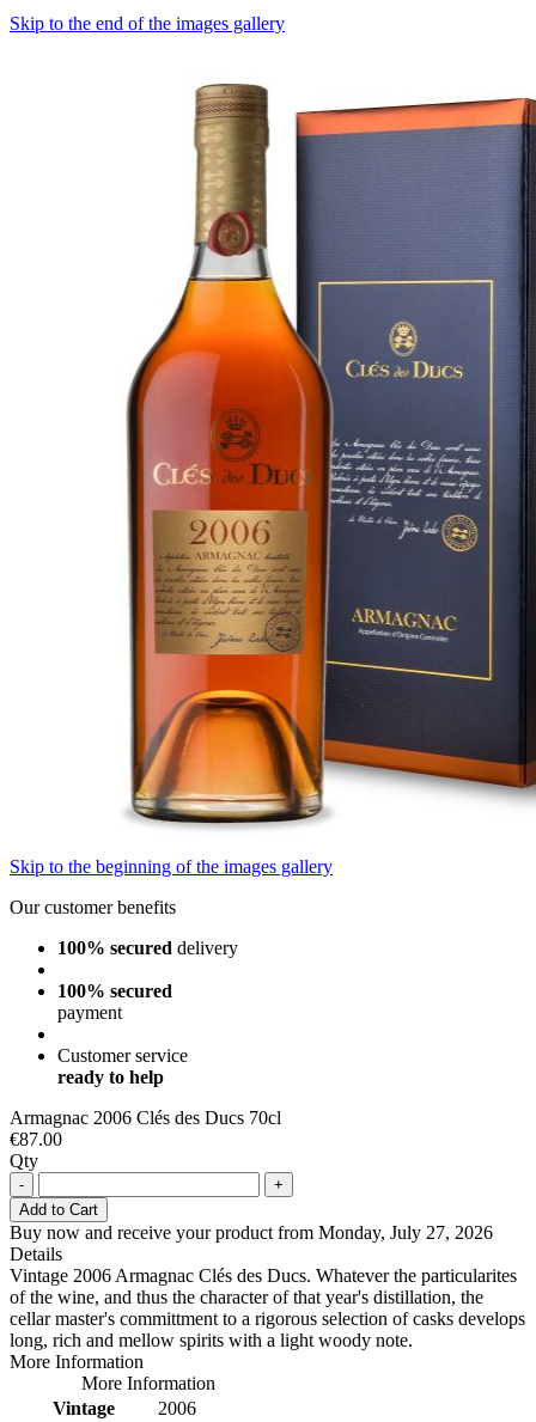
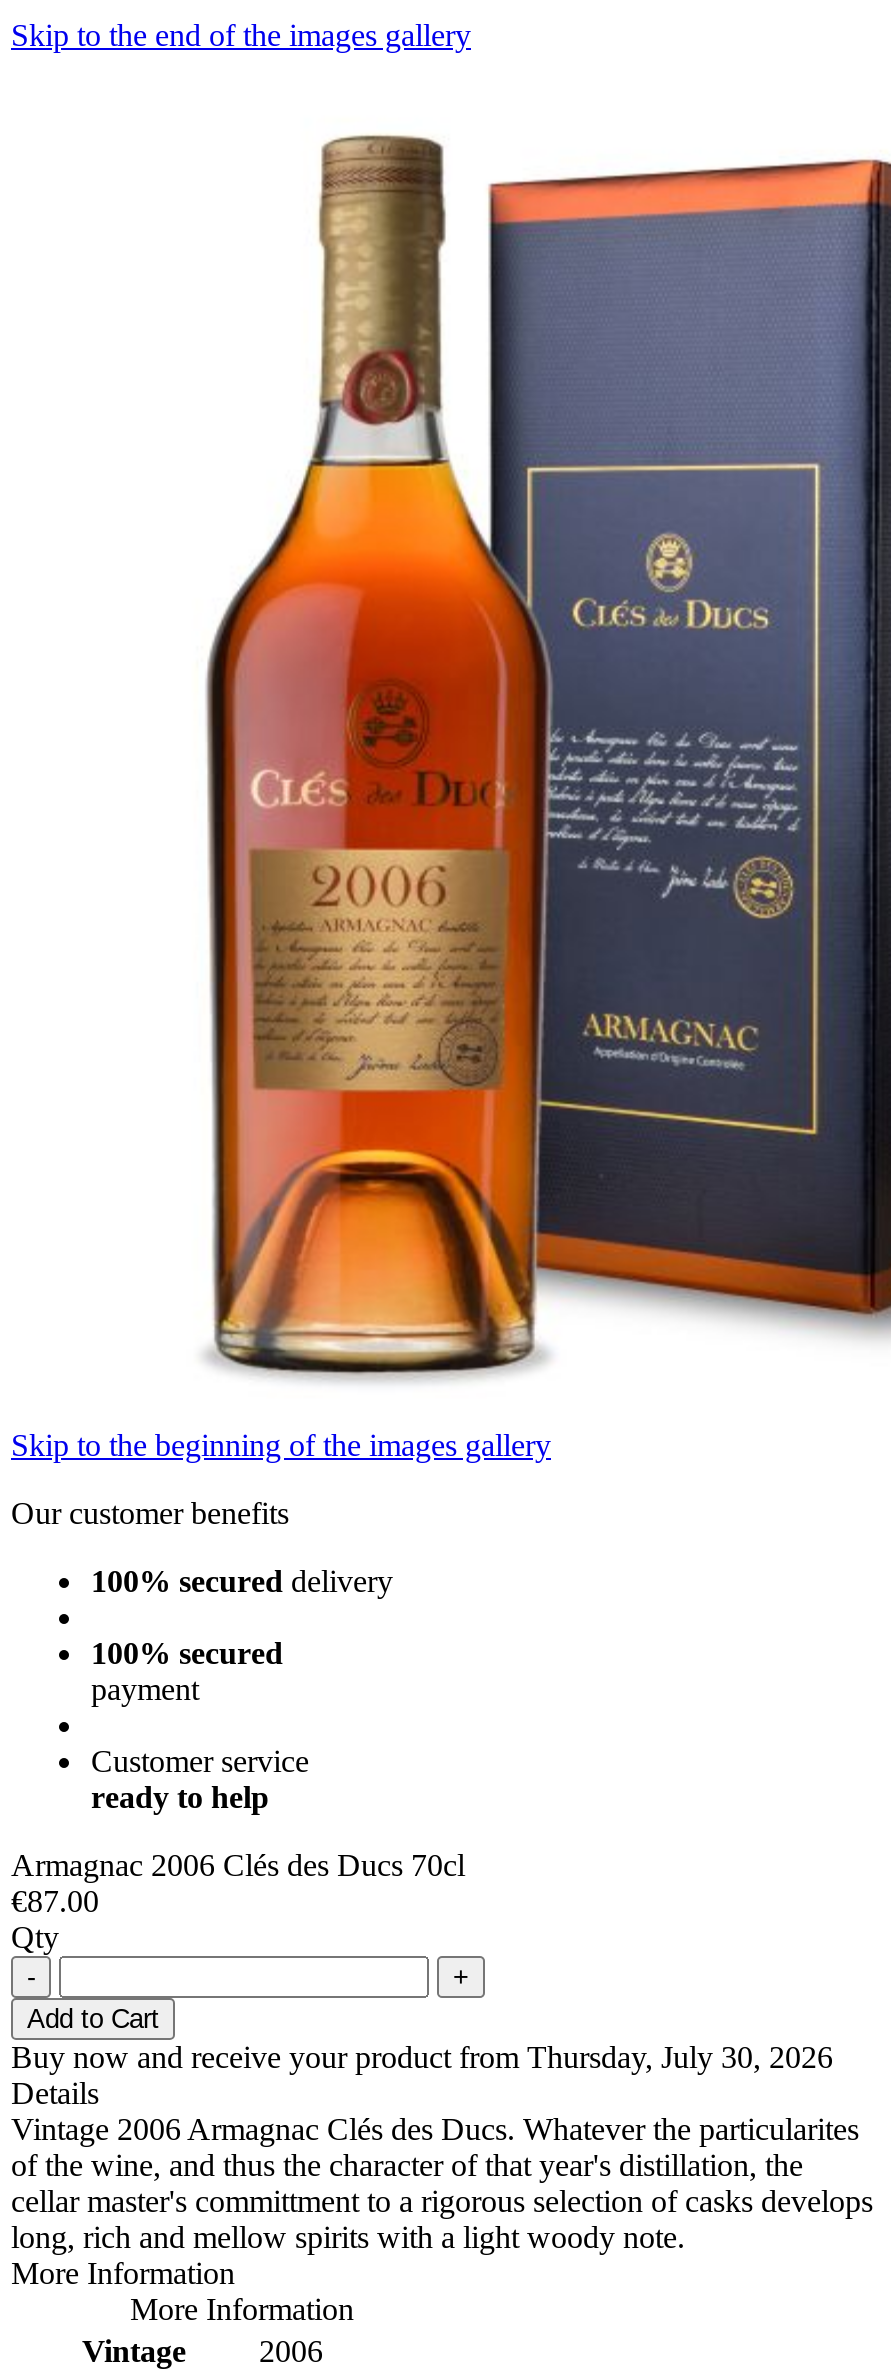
- Buy nowand receive your product from Monday, July 27, 2026
+ Buy nowand receive your product from Thursday, July 30, 2026
